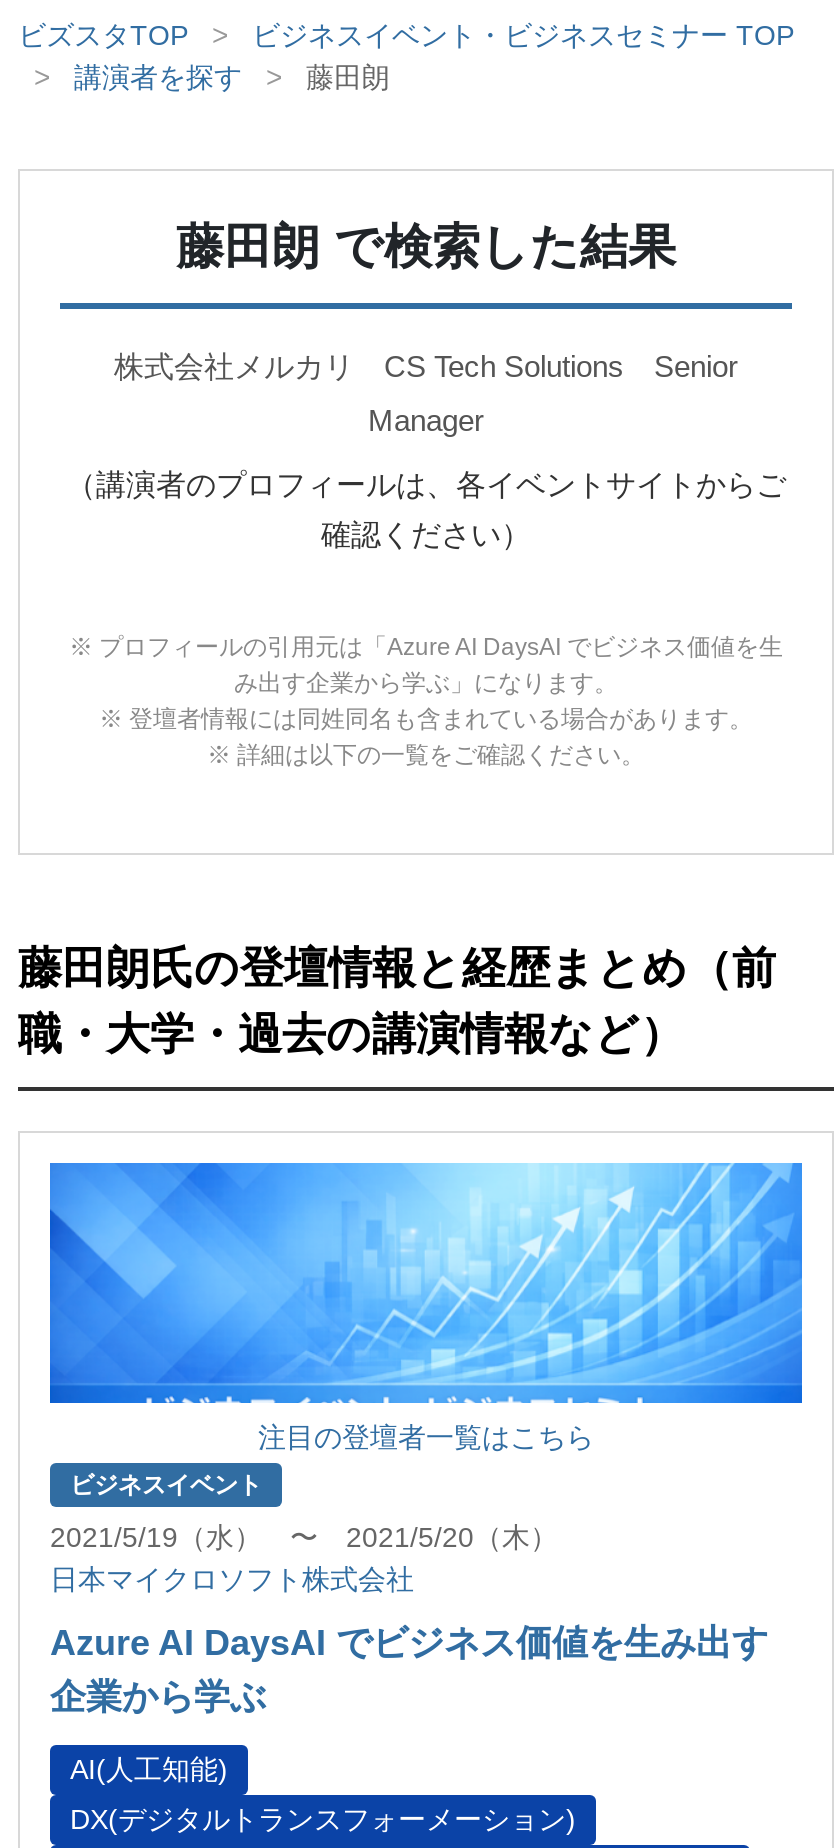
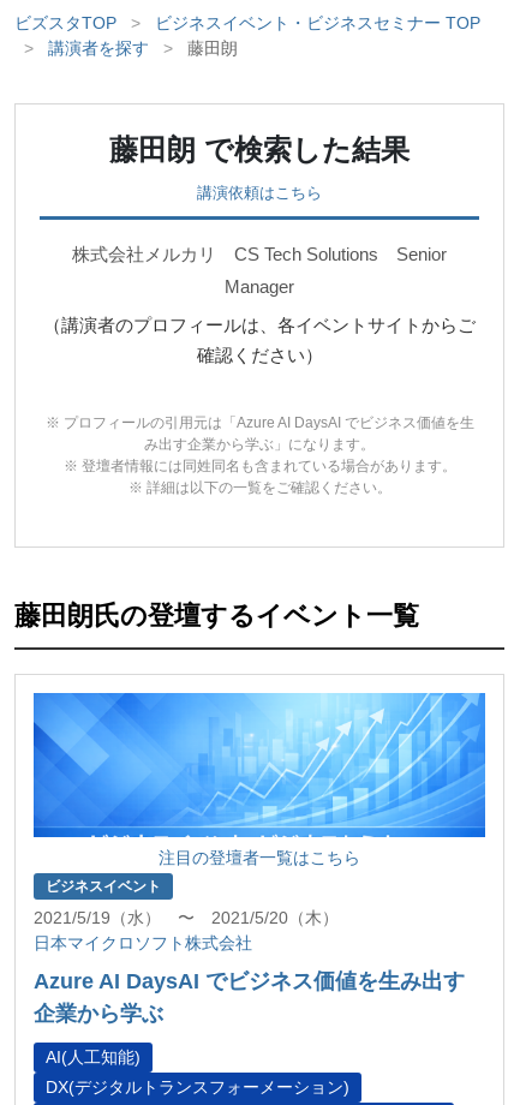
+ 講演依頼はこちら

moved down: 株式会社メルカリ CS Tech Solutions Senior | Manager | （講演者のプロフィールは、各イベントサイトからご | 確認ください） | ※ プロフィールの引用元は「Azure AI DaysAI でビジネス価値を生 | み出す企業から学ぶ」になります。 | ※ 登壇者情報には同姓同名も含まれている場合があります。 | ※ 詳細は以下の一覧をご確認ください。

- 藤田朗氏の登壇情報と経歴まとめ（前
- 職・大学・過去の講演情報など）
+ 藤田朗氏の登壇するイベント一覧
